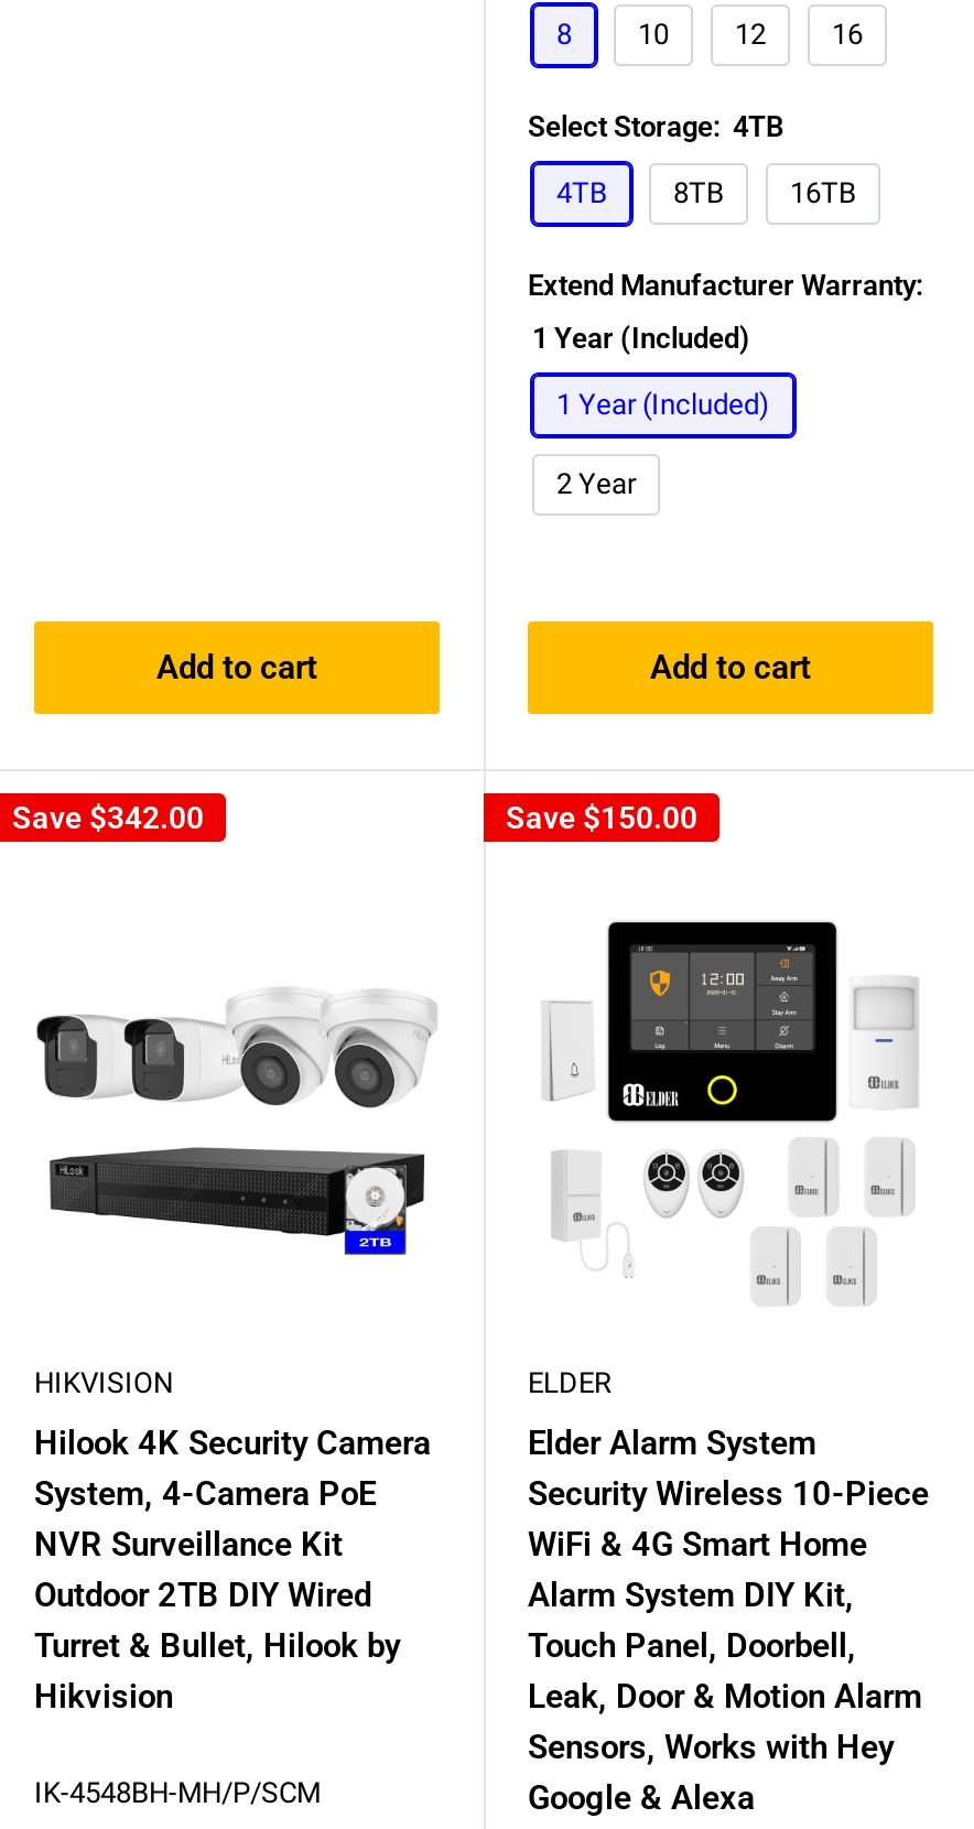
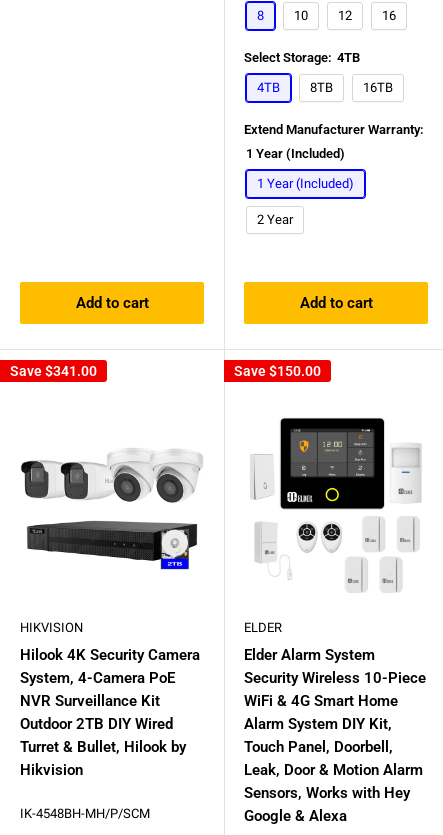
- Save $342.00
+ Save $341.00
